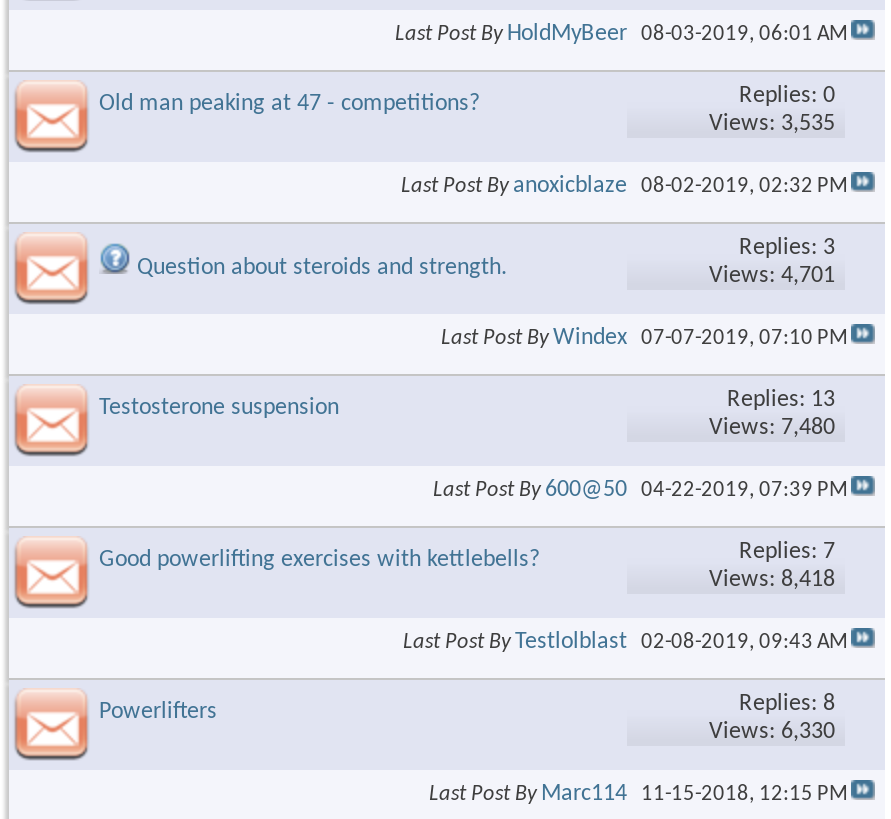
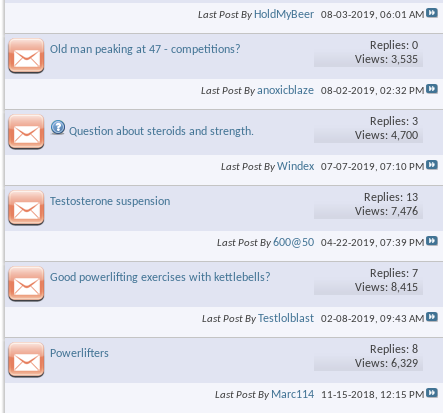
- Views: 4,701
+ Views: 4,700

- Views: 7,480
+ Views: 7,476

- Views: 8,418
+ Views: 8,415

- Views: 6,330
+ Views: 6,329
